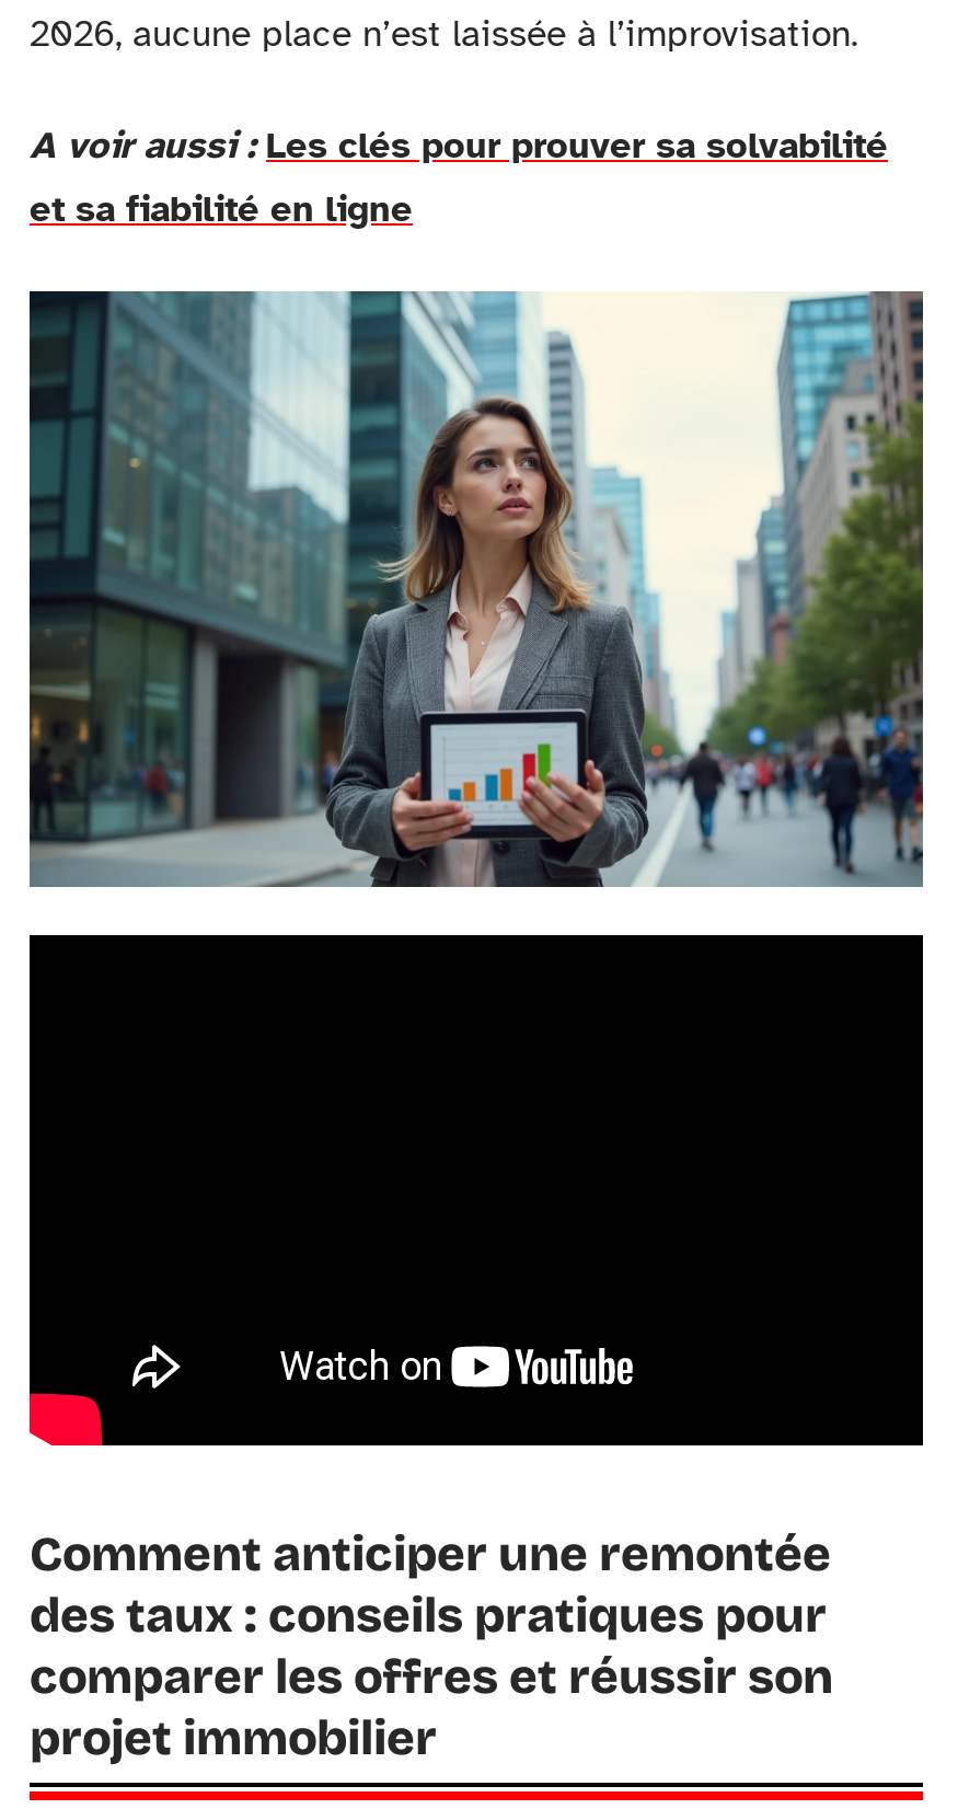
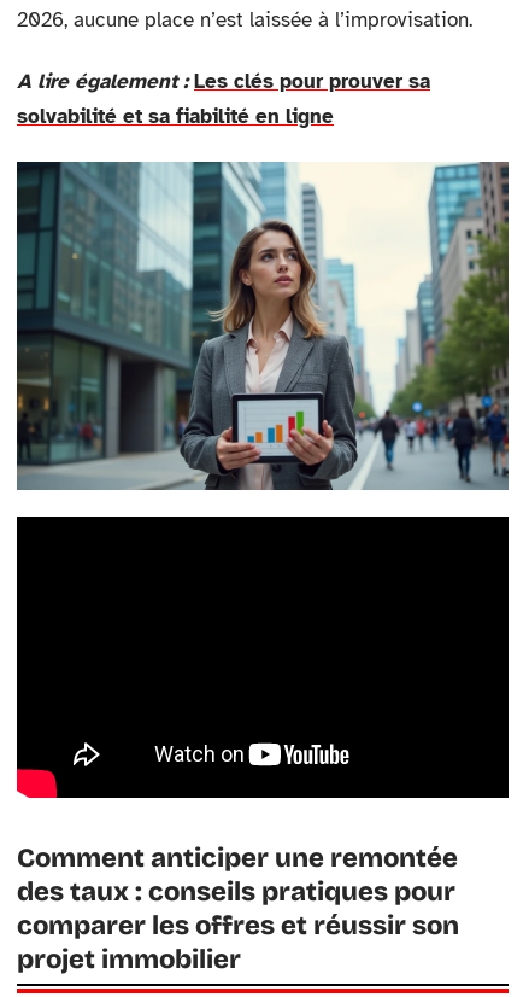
- A voir aussi : Les clés pour prouver sa solvabilité
- et sa fiabilité en ligne
+ A lire également : Les clés pour prouver sa
+ solvabilité et sa fiabilité en ligne
